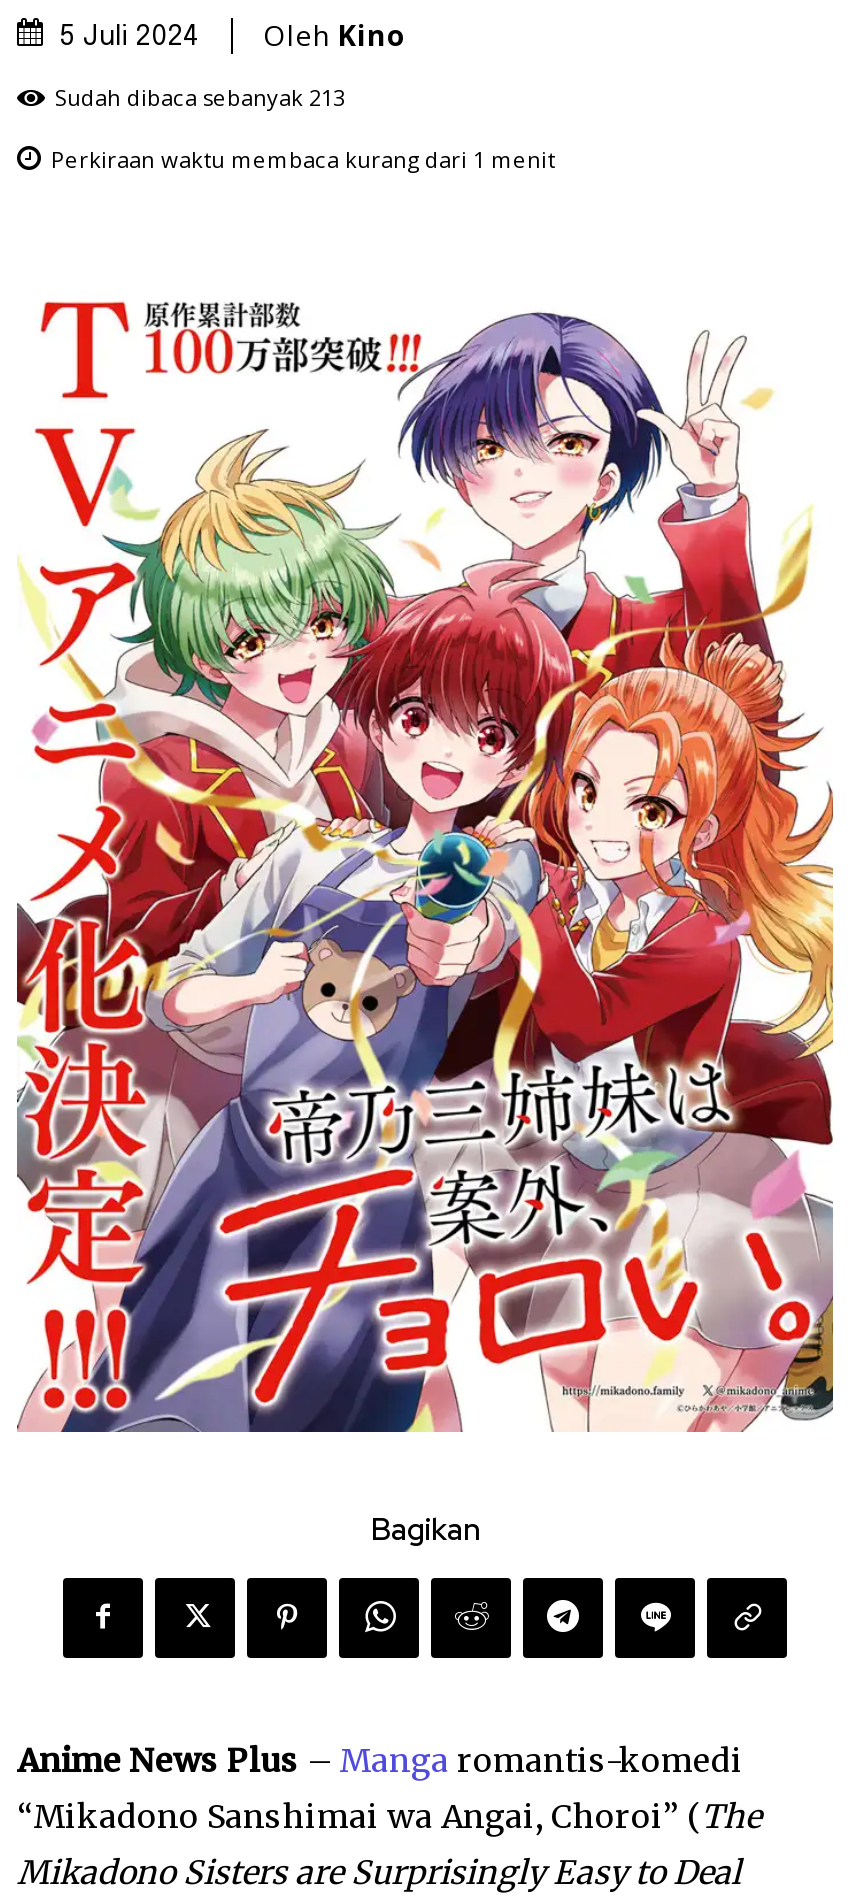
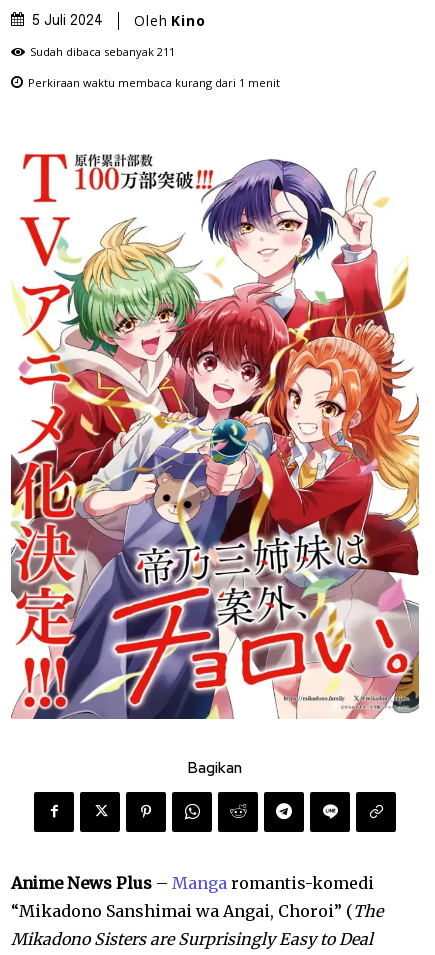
- Sudah dibaca sebanyak 213
+ Sudah dibaca sebanyak 211
